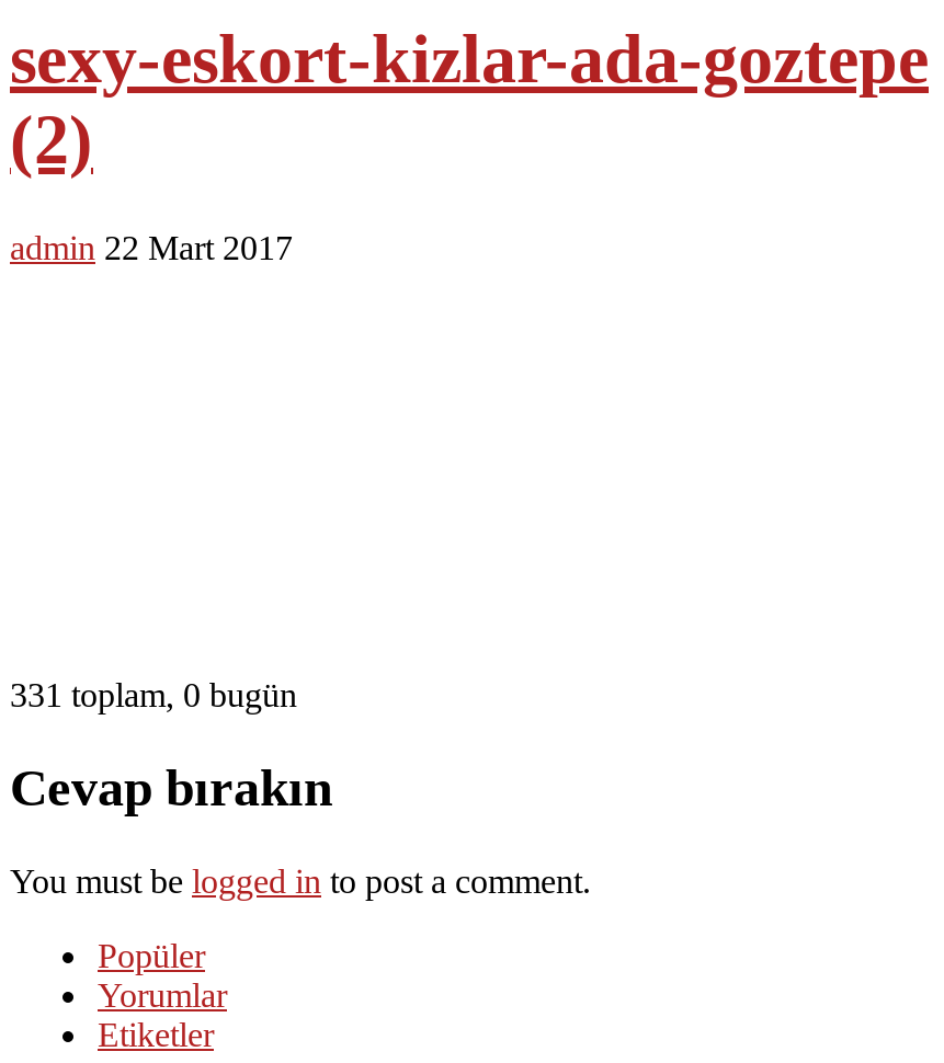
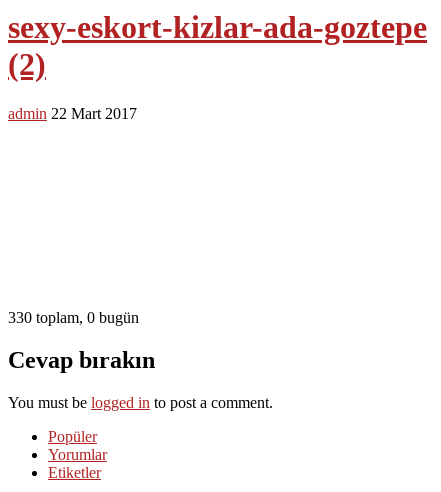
- 331 toplam, 0 bugün
+ 330 toplam, 0 bugün
